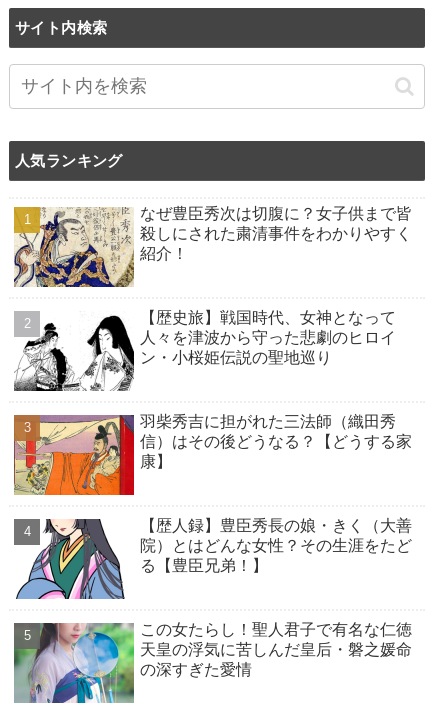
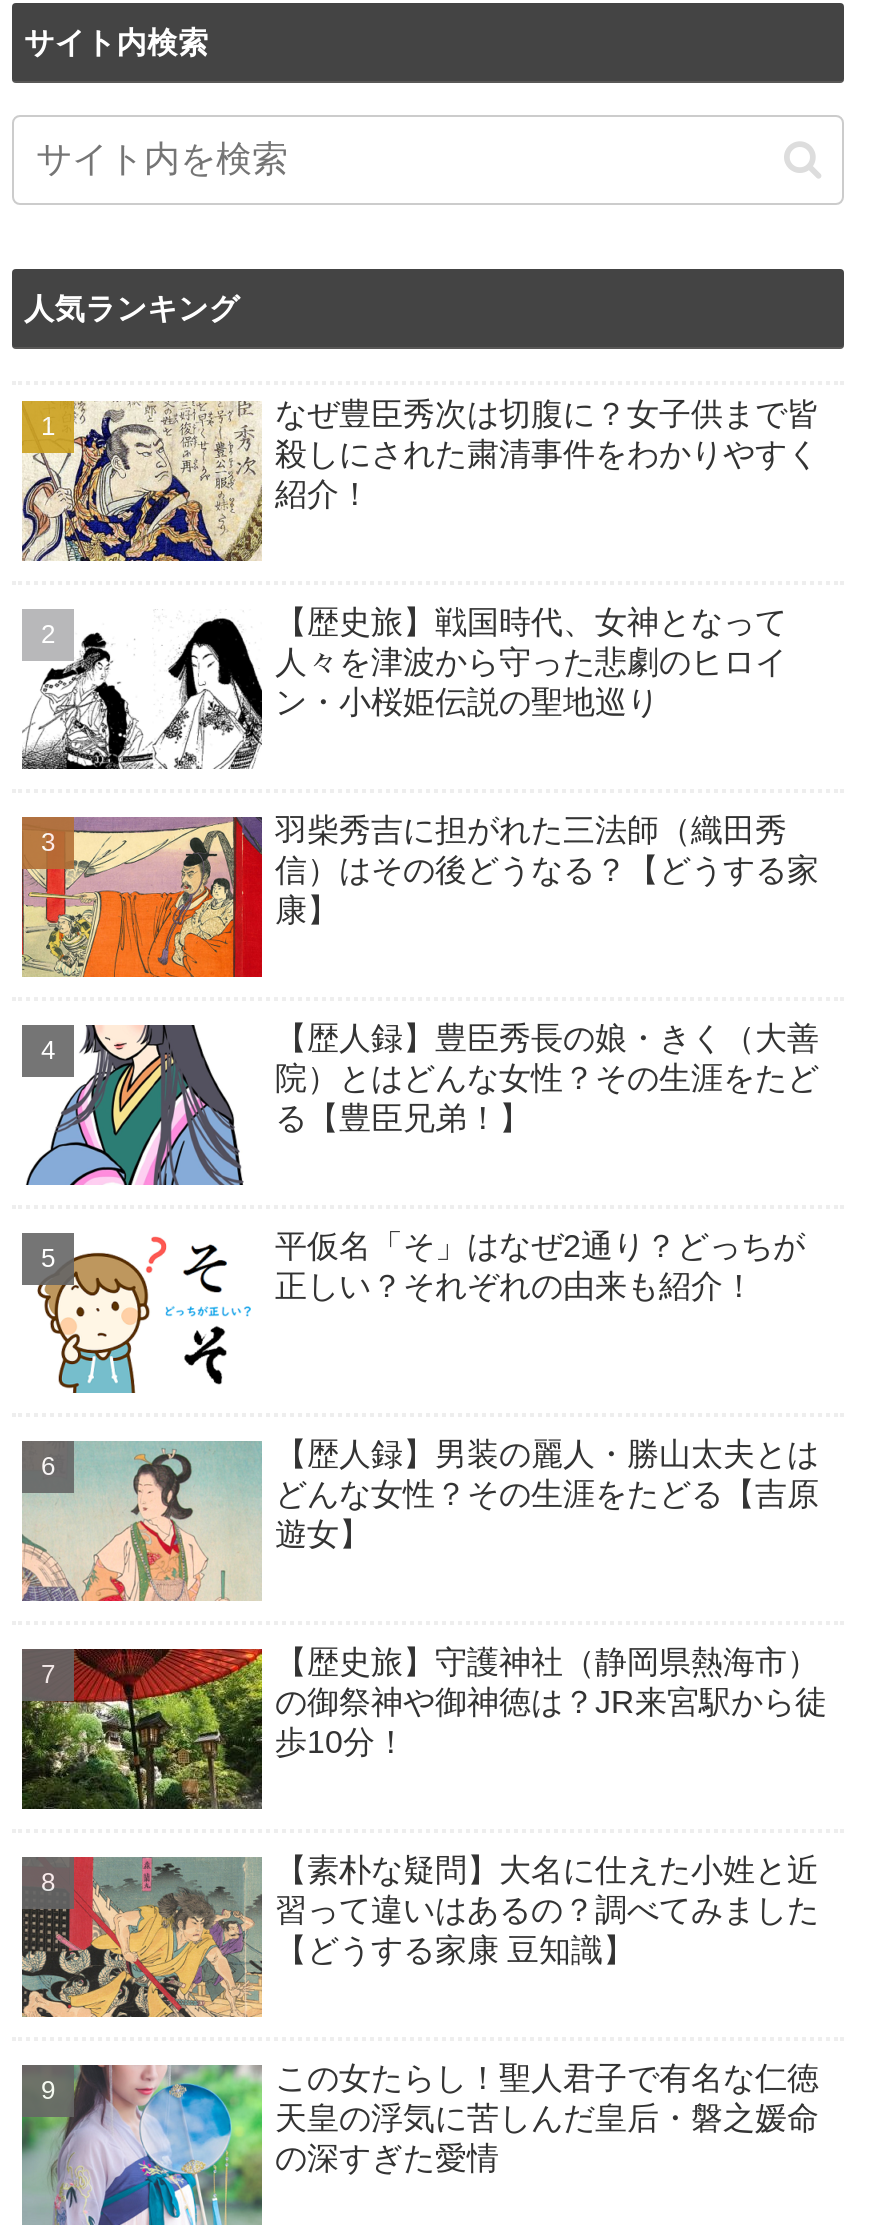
+ [image]
+ 【歴史旅】守護神社（静岡県熱海市）
+ の御祭神や御神徳は？JR来宮駅から徒
+ 歩10分！

+ [image]
+ 【素朴な疑問】大名に仕えた小姓と近
+ 習って違いはあるの？調べてみました
+ 【どうする家康 豆知識】

+ [image]
+ 平仮名「そ」はなぜ2通り？どっちが
+ 正しい？それぞれの由来も紹介！

+ [image]
+ 【歴人録】男装の麗人・勝山太夫とは
+ どんな女性？その生涯をたどる【吉原
+ 遊女】
